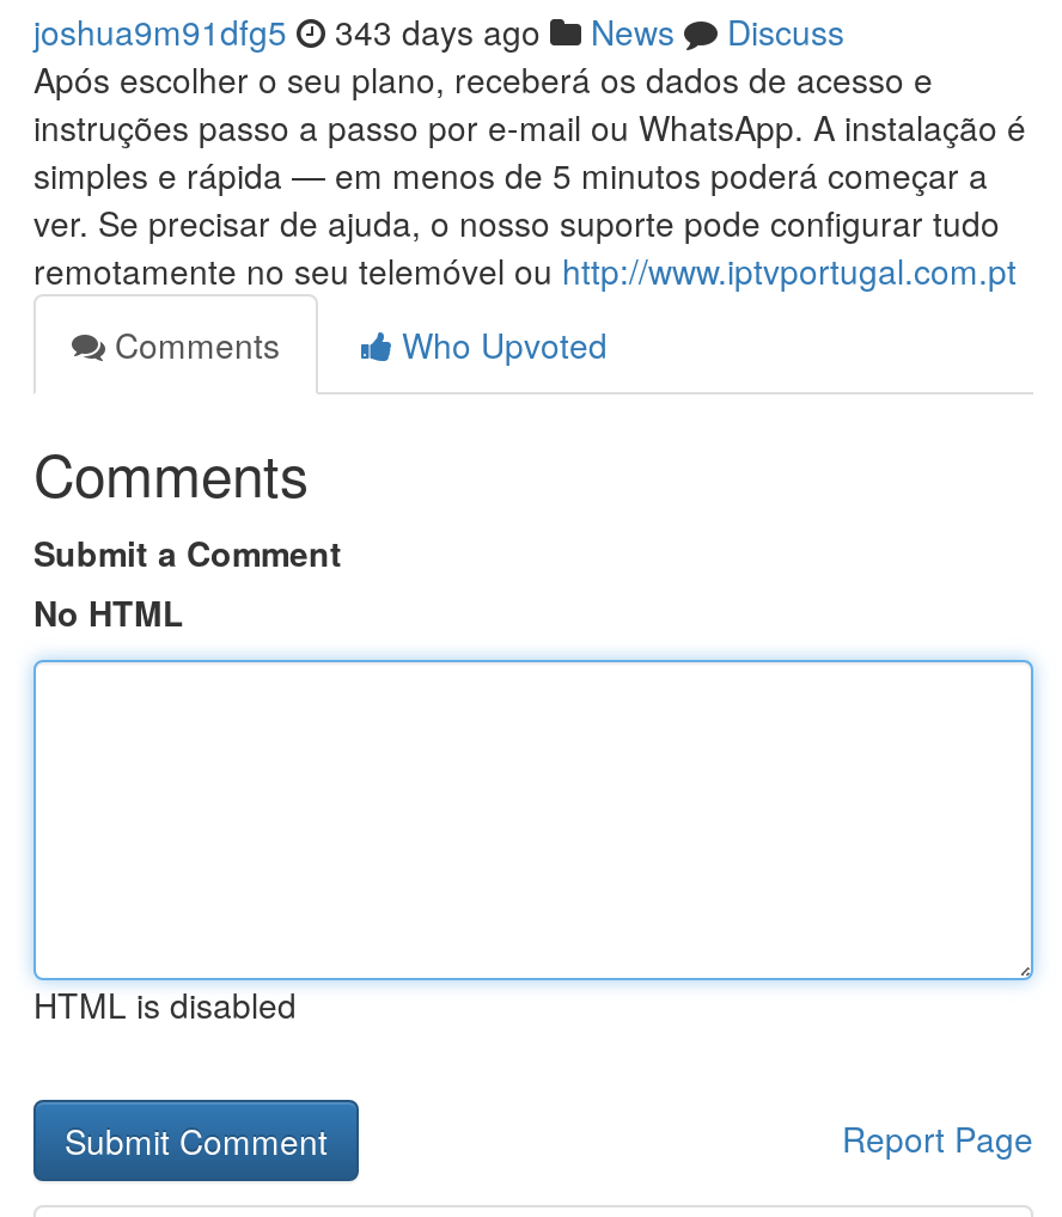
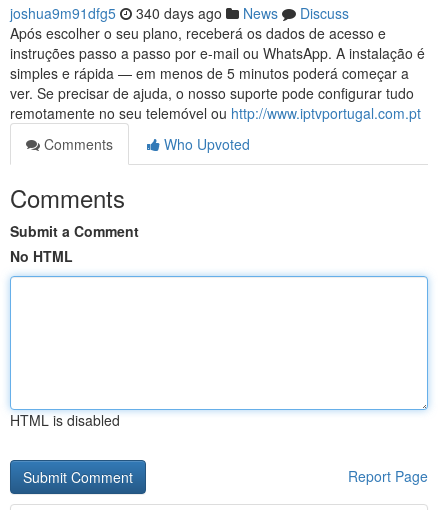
- joshua9m91dfg5 343 days ago News Discuss
+ joshua9m91dfg5 340 days ago News Discuss
